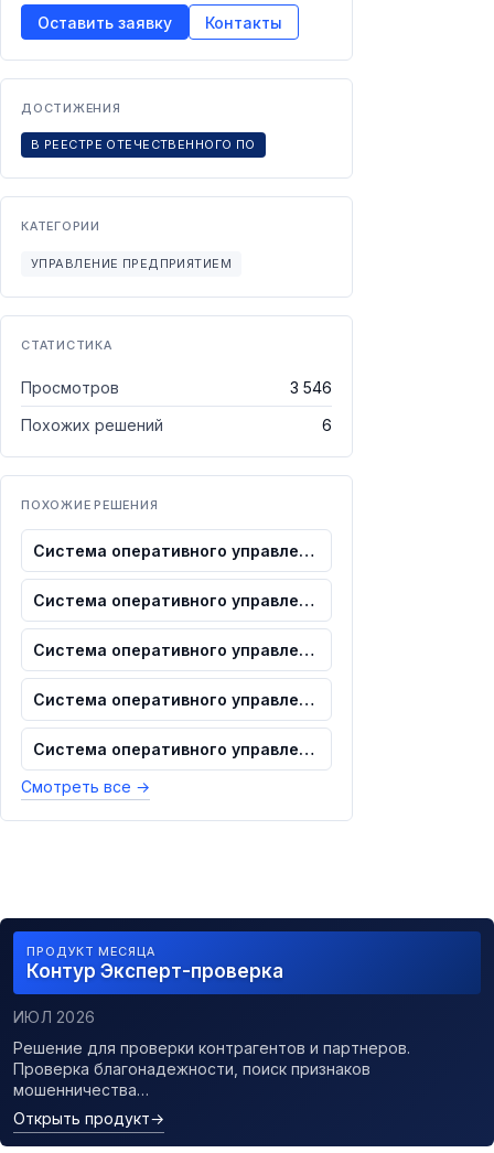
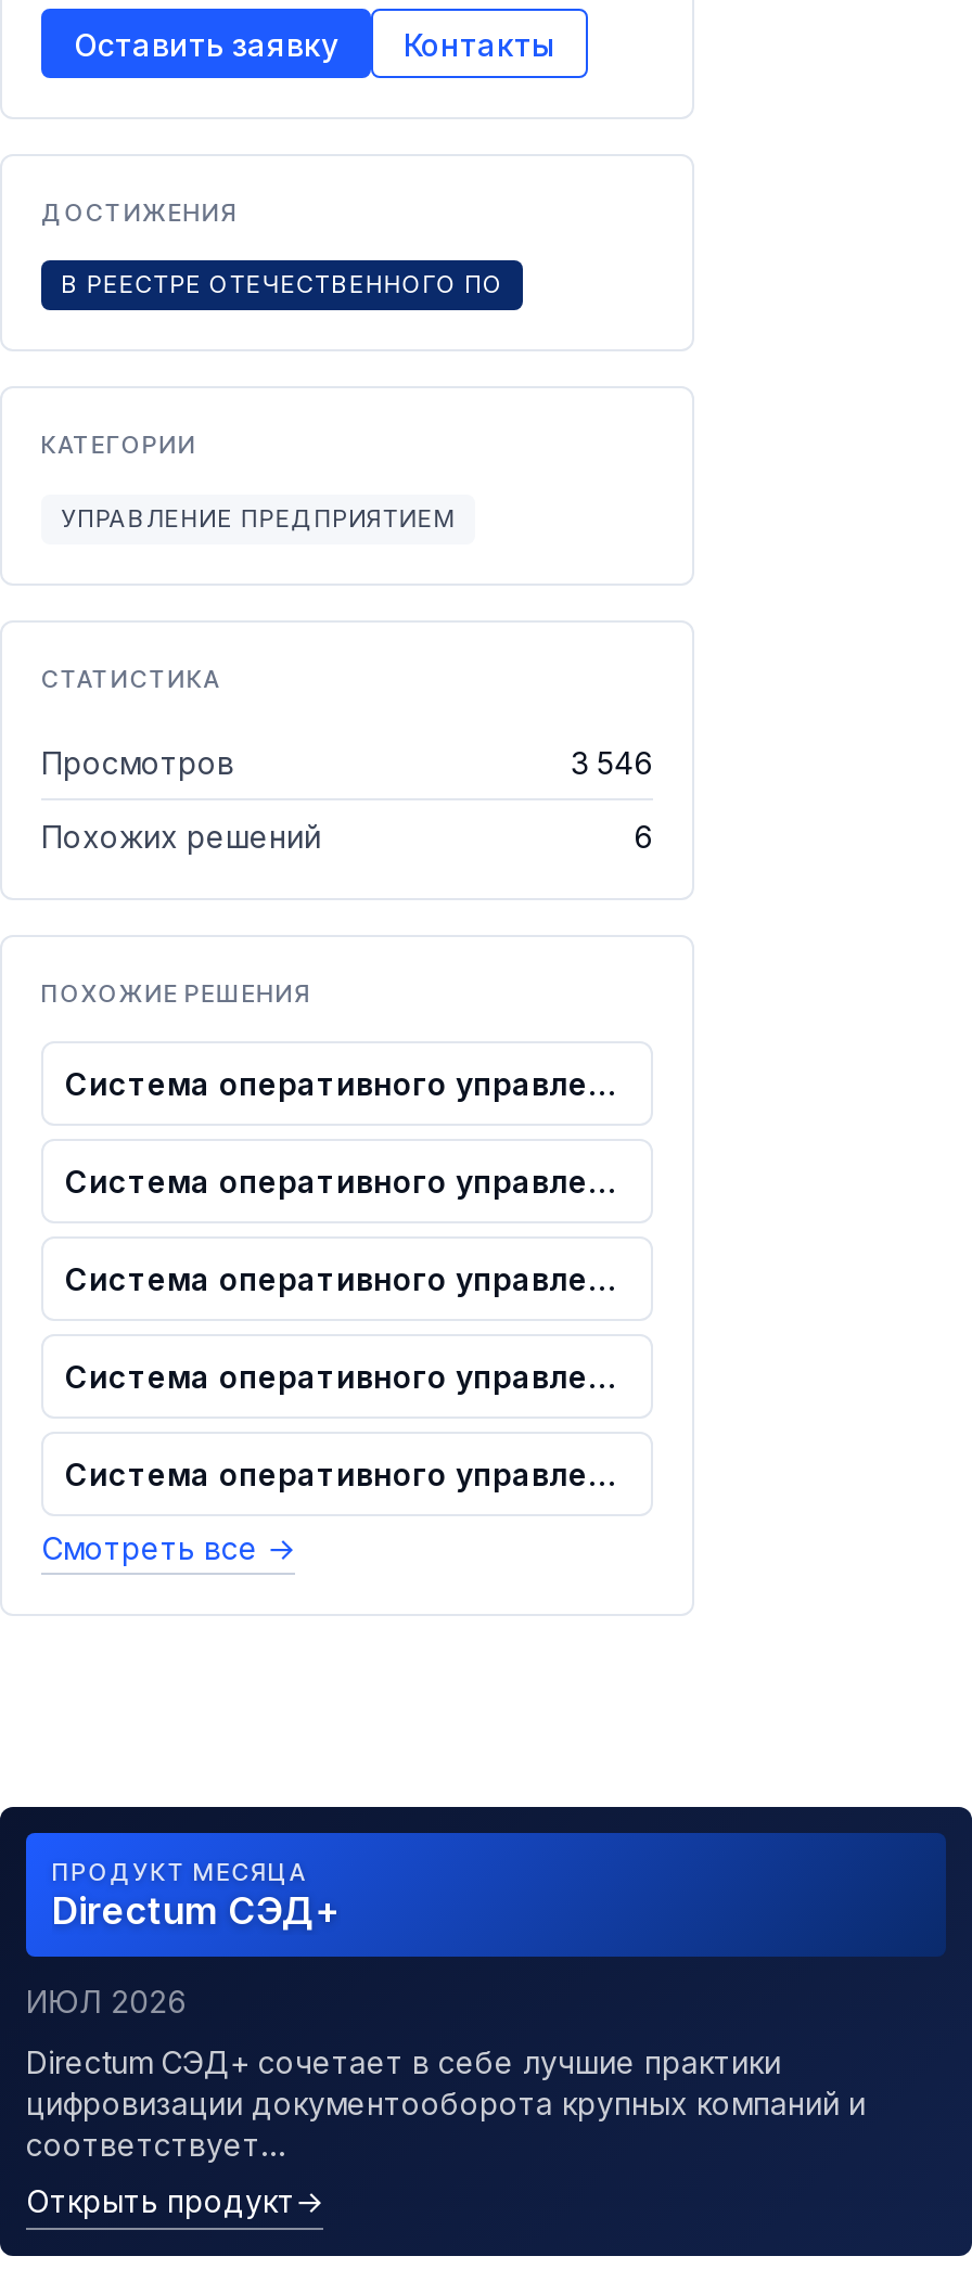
- Контур Эксперт-проверка
+ Directum СЭД+

- Решение для проверки контрагентов и партнеров.
- Проверка благонадежности, поиск признаков
- мошенничества…
+ Directum СЭД+ сочетает в себе лучшие практики
+ цифровизации документооборота крупных компаний и
+ соответствует…
